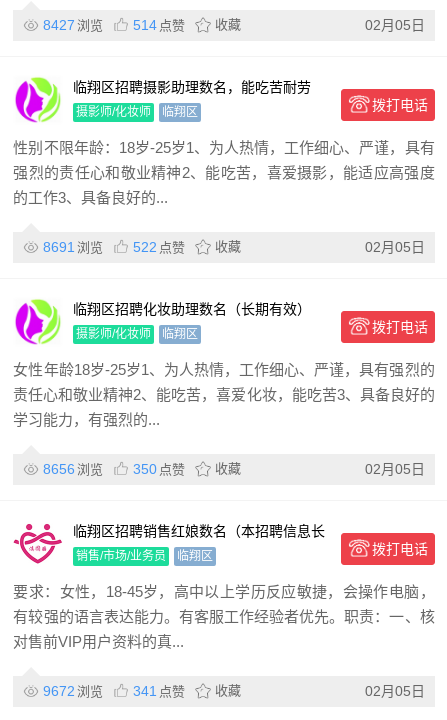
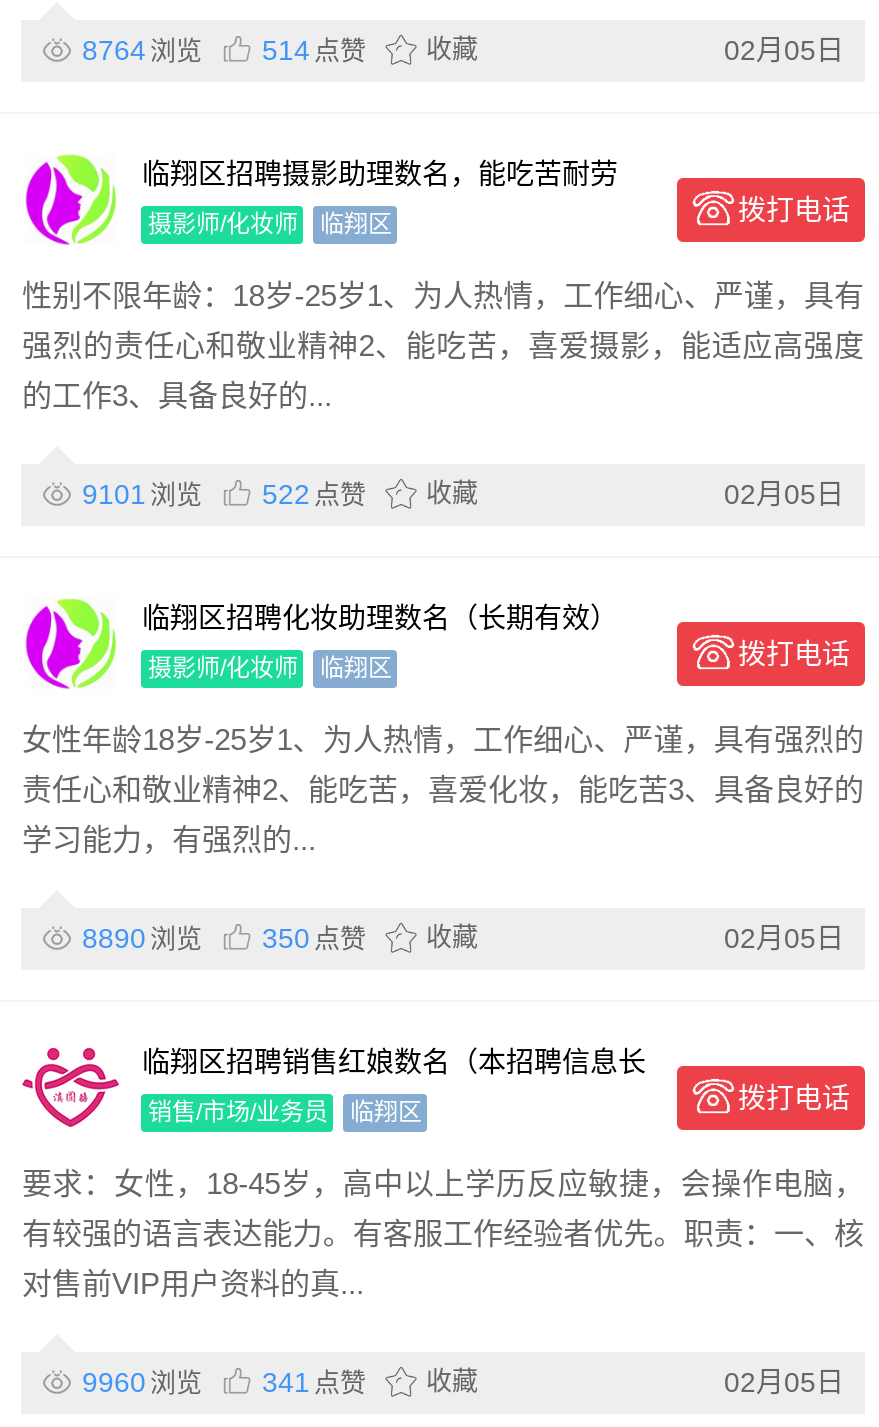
- 8427 浏览 514 点赞 收藏
+ 8764 浏览 514 点赞 收藏

- 8691 浏览 522 点赞 收藏
+ 9101 浏览 522 点赞 收藏

- 8656 浏览 350 点赞 收藏
+ 8890 浏览 350 点赞 收藏

- 9672 浏览 341 点赞 收藏
+ 9960 浏览 341 点赞 收藏
